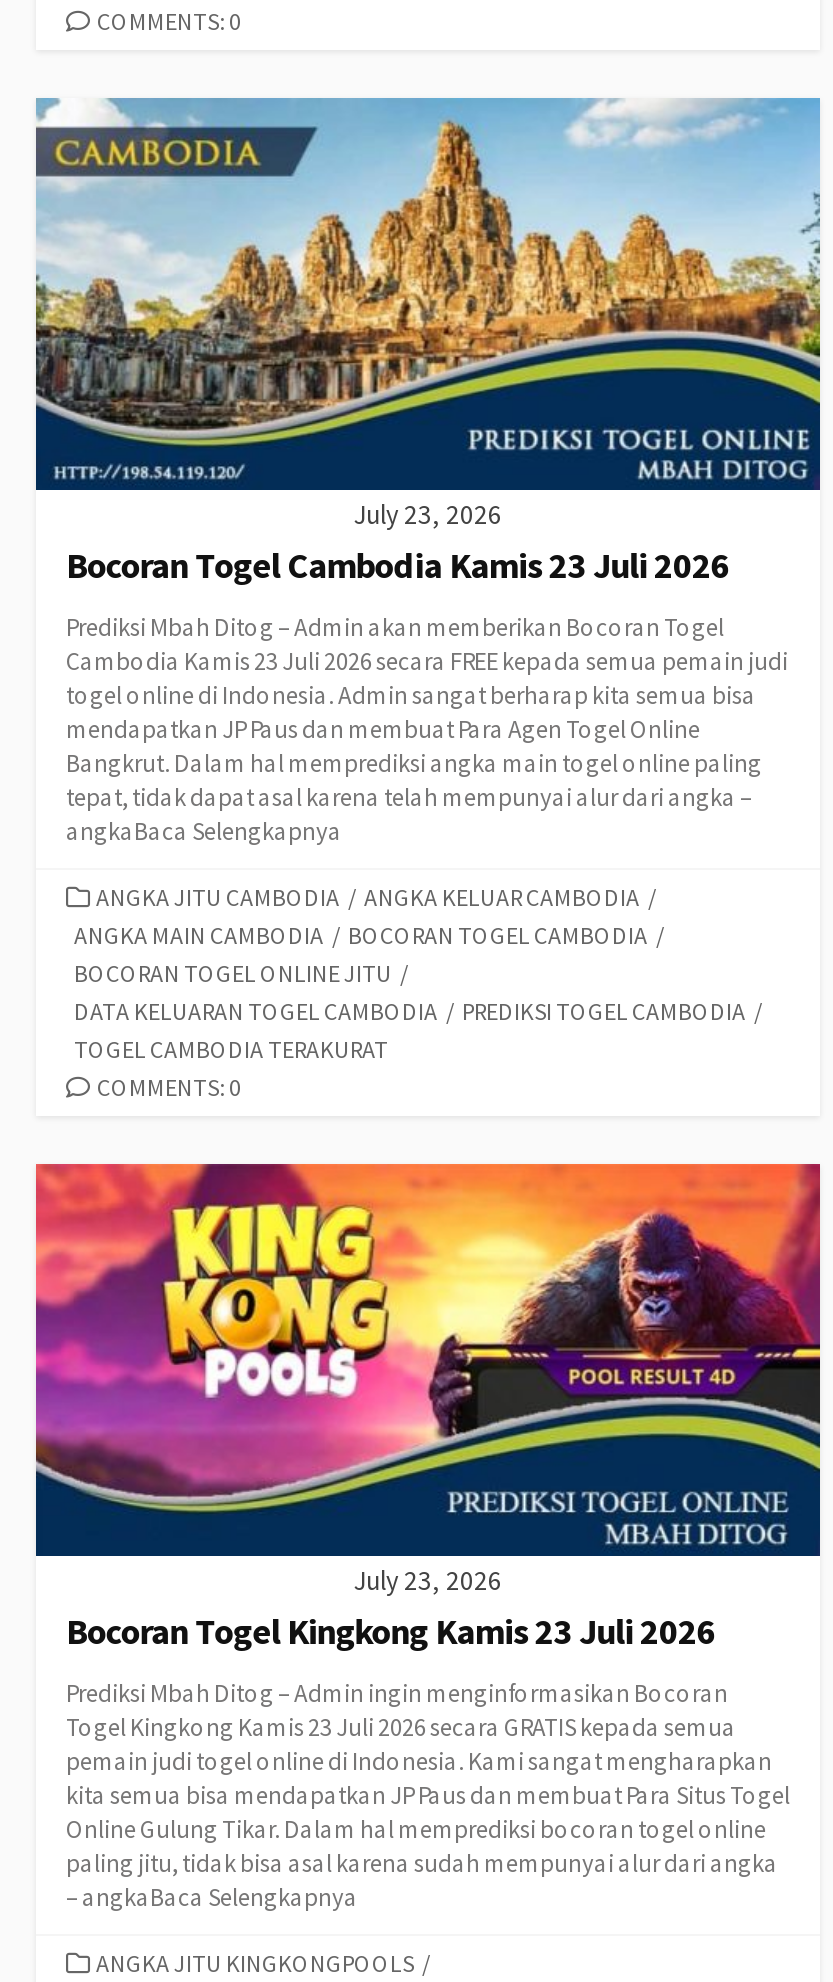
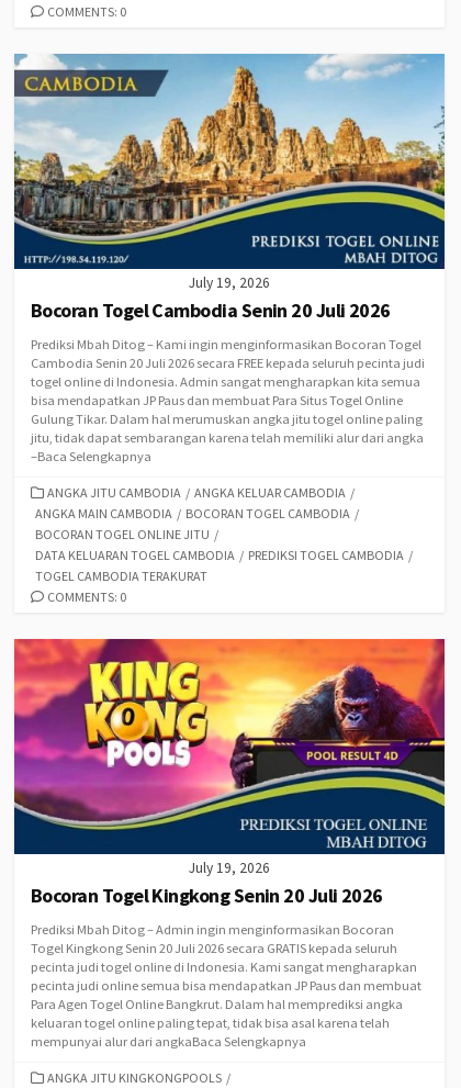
- July 23, 2026
- Bocoran Togel Cambodia Kamis 23 Juli 2026
+ July 19, 2026
+ Bocoran Togel Cambodia Senin 20 Juli 2026

- Prediksi Mbah Ditog – Admin akan memberikan Bocoran Togel
- Cambodia Kamis 23 Juli 2026 secara FREE kepada semua pemain judi
- togel online di Indonesia. Admin sangat berharap kita semua bisa
- mendapatkan JP Paus dan membuat Para Agen Togel Online
- Bangkrut. Dalam hal memprediksi angka main togel online paling
- tepat, tidak dapat asal karena telah mempunyai alur dari angka –
- angkaBaca Selengkapnya
+ Prediksi Mbah Ditog – Kami ingin menginformasikan Bocoran Togel
+ Cambodia Senin 20 Juli 2026 secara FREE kepada seluruh pecinta judi
+ togel online di Indonesia. Admin sangat mengharapkan kita semua
+ bisa mendapatkan JP Paus dan membuat Para Situs Togel Online
+ Gulung Tikar. Dalam hal merumuskan angka jitu togel online paling
+ jitu, tidak dapat sembarangan karena telah memiliki alur dari angka
+ –Baca Selengkapnya

- July 23, 2026
+ July 19, 2026

- Bocoran Togel Kingkong Kamis 23 Juli 2026
+ Bocoran Togel Kingkong Senin 20 Juli 2026

- Togel Kingkong Kamis 23 Juli 2026 secara GRATIS kepada semua
- pemain judi togel online di Indonesia. Kami sangat mengharapkan
- kita semua bisa mendapatkan JP Paus dan membuat Para Situs Togel
- Online Gulung Tikar. Dalam hal memprediksi bocoran togel online
- paling jitu, tidak bisa asal karena sudah mempunyai alur dari angka
- – angkaBaca Selengkapnya
+ Togel Kingkong Senin 20 Juli 2026 secara GRATIS kepada seluruh
+ pecinta judi togel online di Indonesia. Kami sangat mengharapkan
+ pecinta judi online semua bisa mendapatkan JP Paus dan membuat
+ Para Agen Togel Online Bangkrut. Dalam hal memprediksi angka
+ keluaran togel online paling tepat, tidak bisa asal karena telah
+ mempunyai alur dari angkaBaca Selengkapnya
